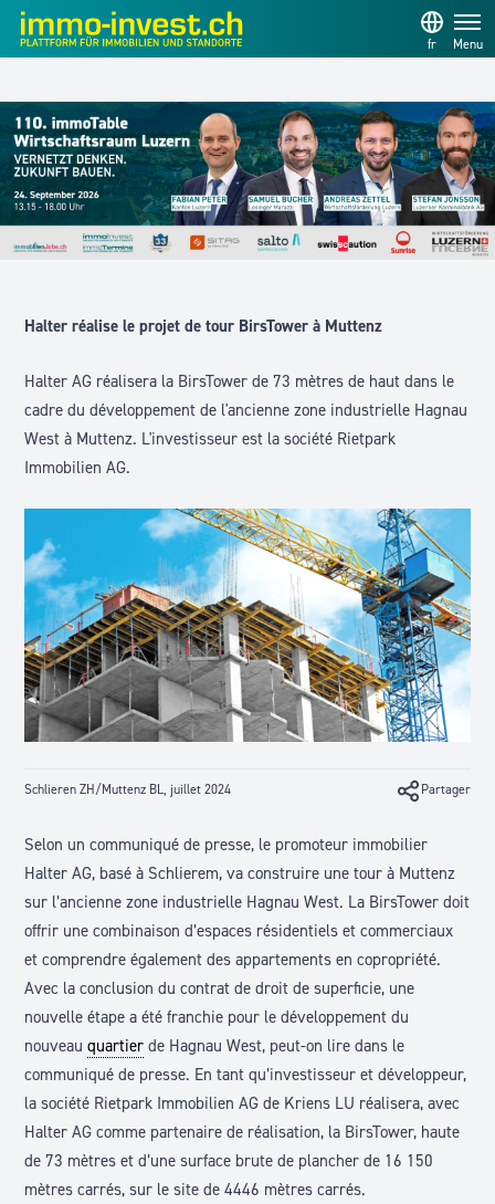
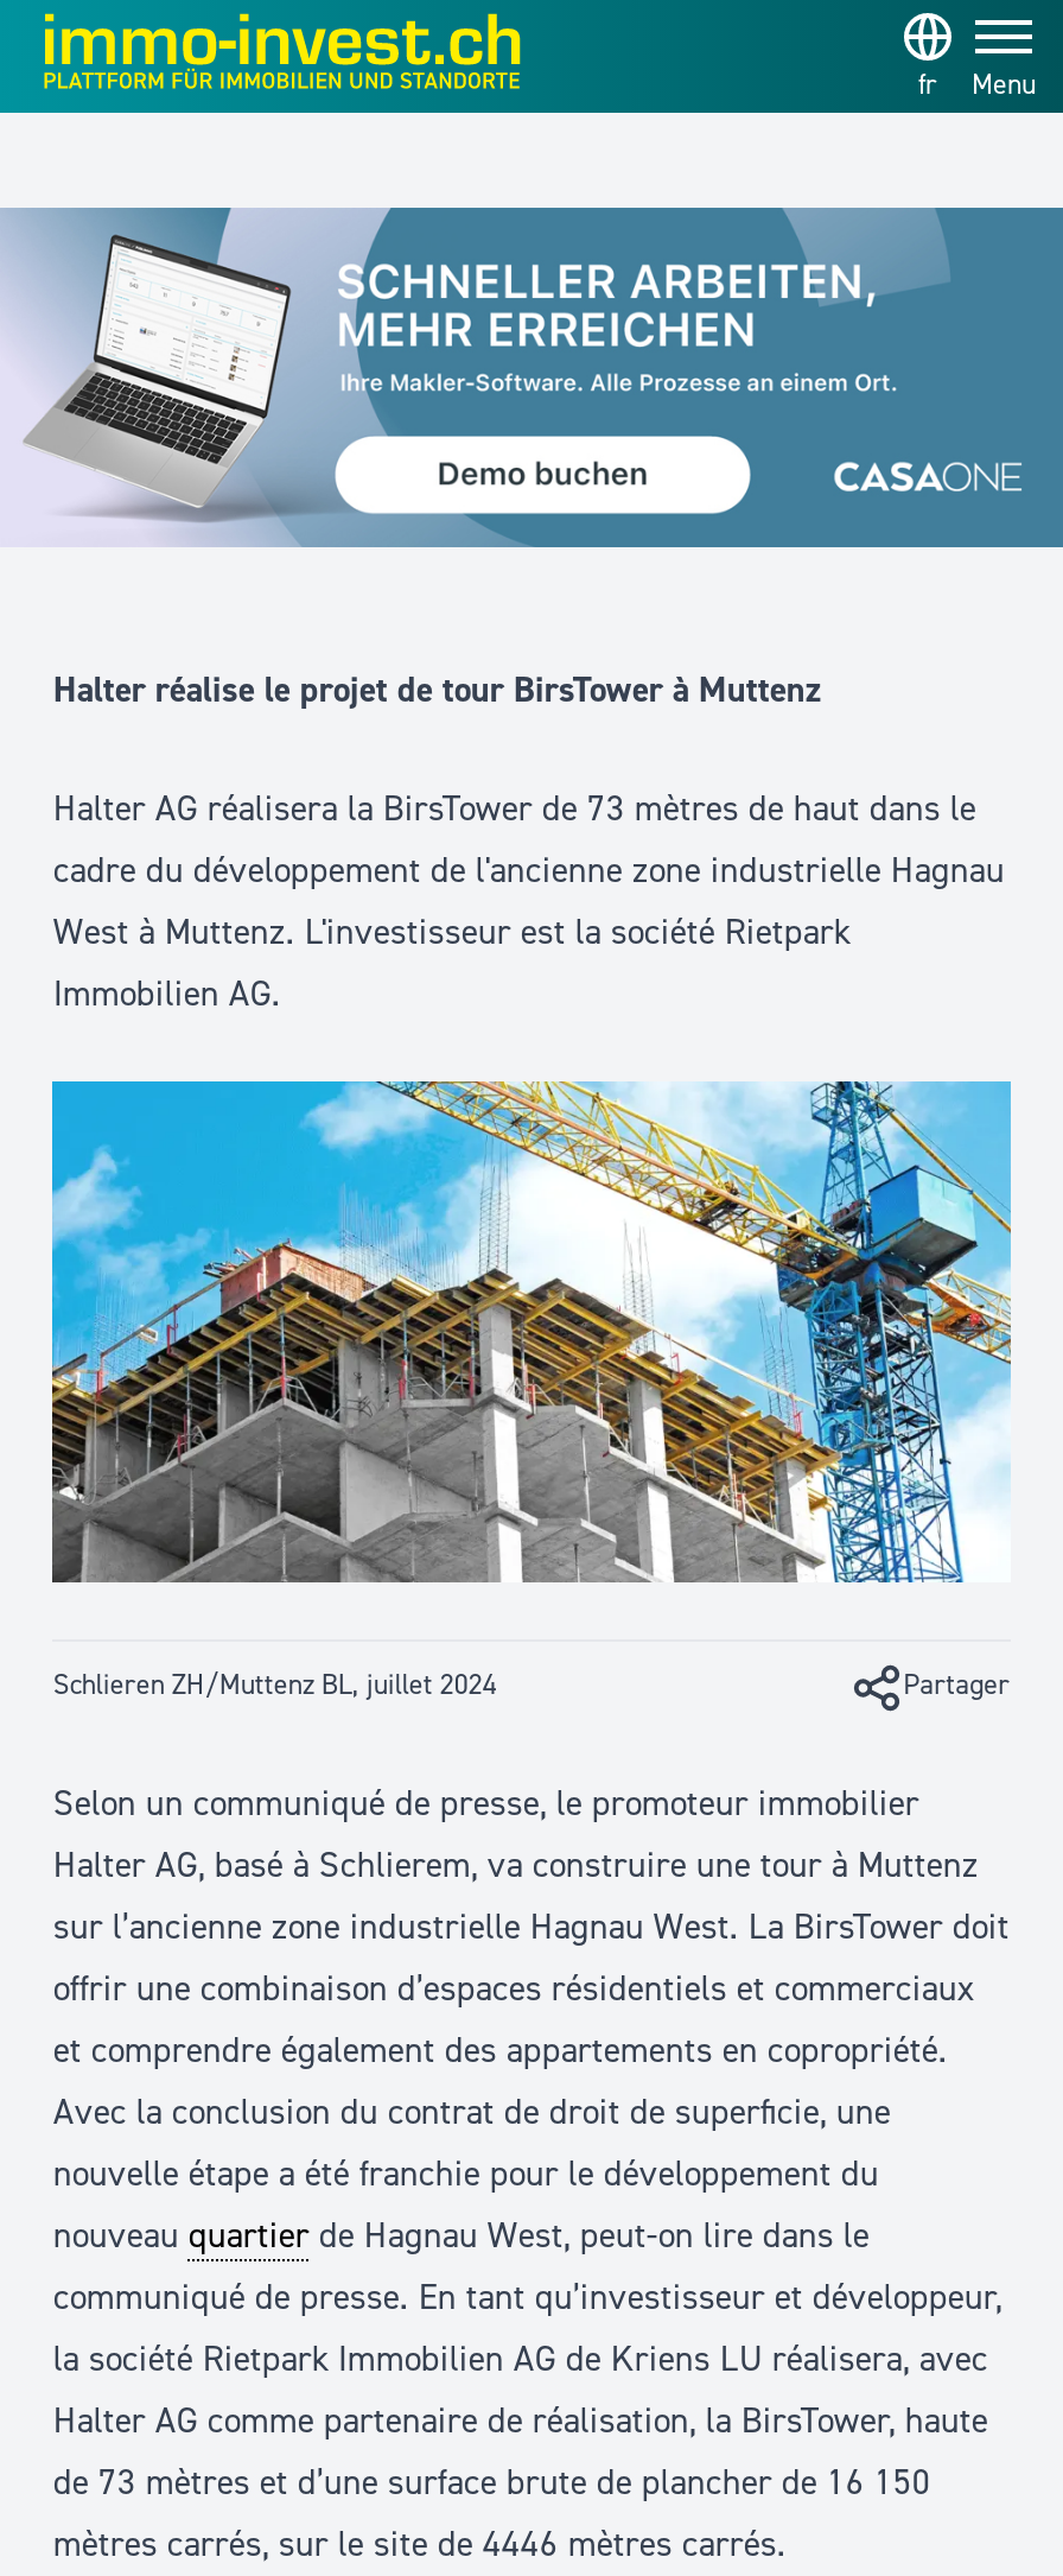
- [image]
+ [image]
